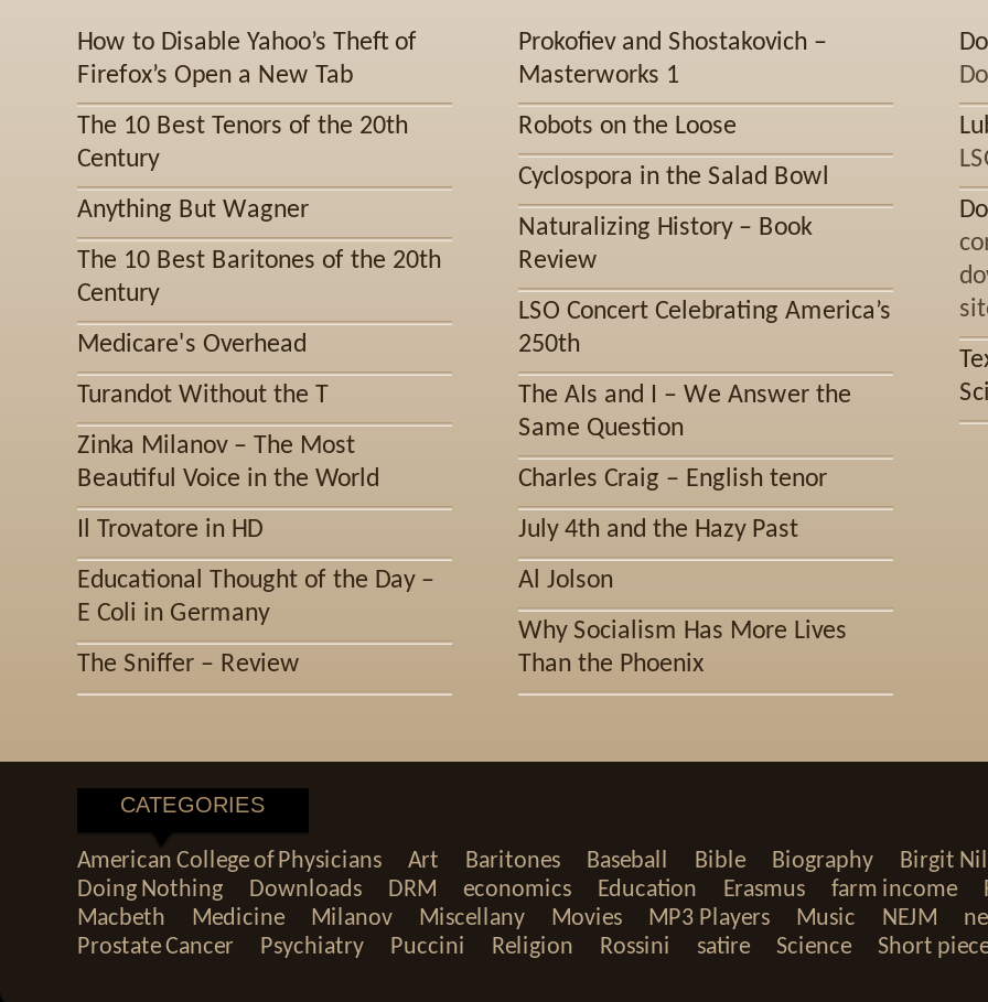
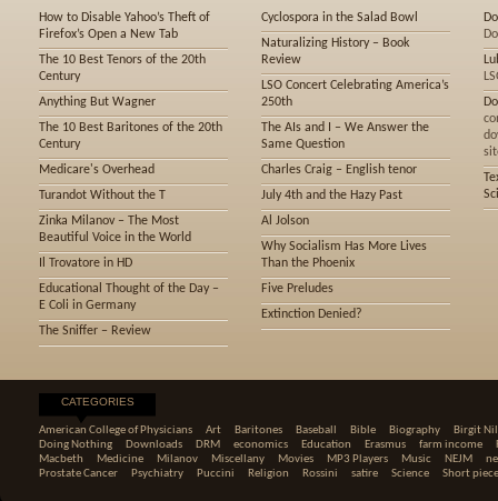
- Prokofiev and Shostakovich –
- Masterworks 1
- Robots on the Loose

moved up: Cyclospora in the Salad Bowl | Naturalizing History – Book | Review | ... | Why Socialism Has More Lives | Than the Phoenix

+ Five Preludes
+ Extinction Denied?
